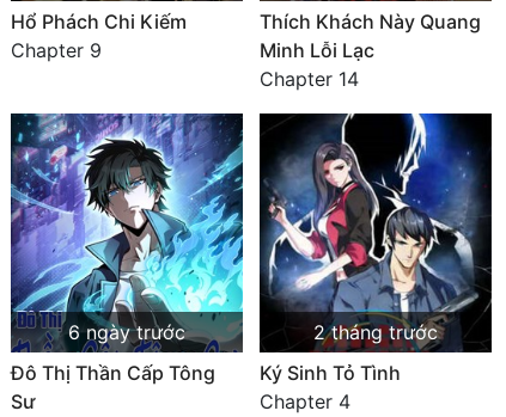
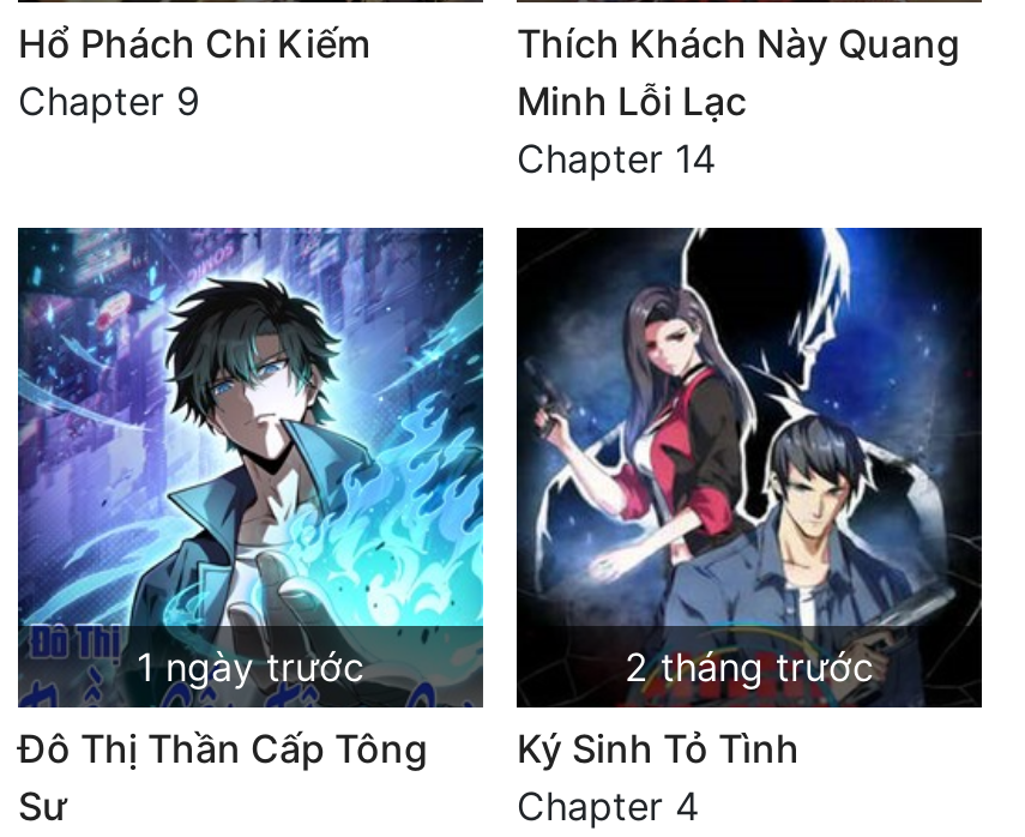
- 6 ngày trước
+ 1 ngày trước
